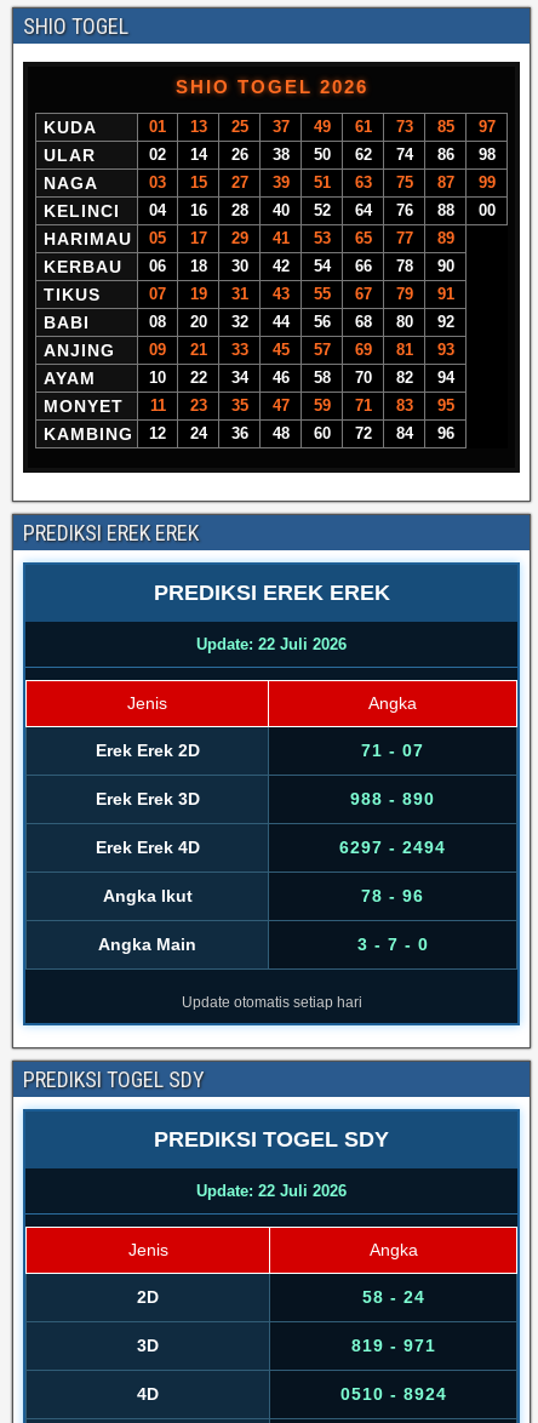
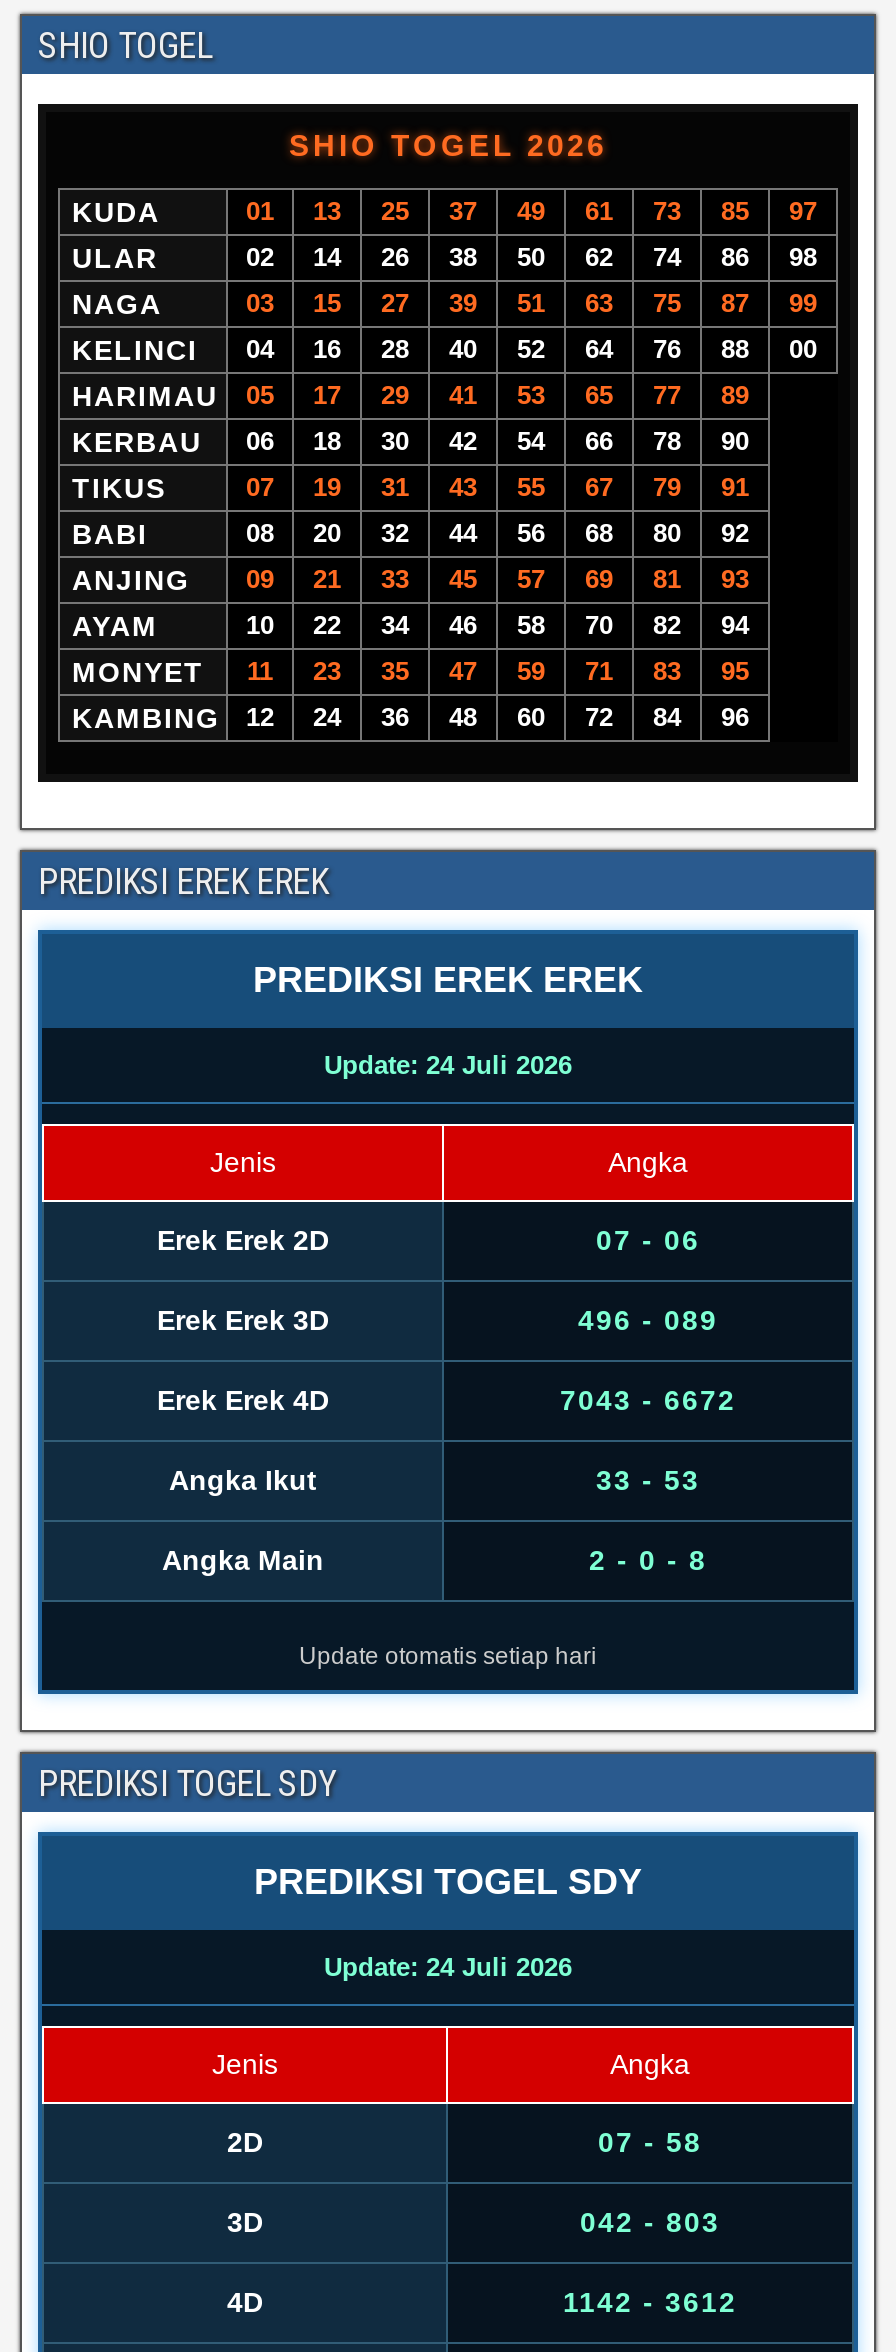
- Update: 22 Juli 2026
+ Update: 24 Juli 2026

- 71 - 07
+ 07 - 06

- 988 - 890
+ 496 - 089

- 6297 - 2494
+ 7043 - 6672

- 78 - 96
+ 33 - 53

- 3 - 7 - 0
+ 2 - 0 - 8

- Update: 22 Juli 2026
+ Update: 24 Juli 2026

- 58 - 24
+ 07 - 58

- 819 - 971
+ 042 - 803

- 0510 - 8924
+ 1142 - 3612
